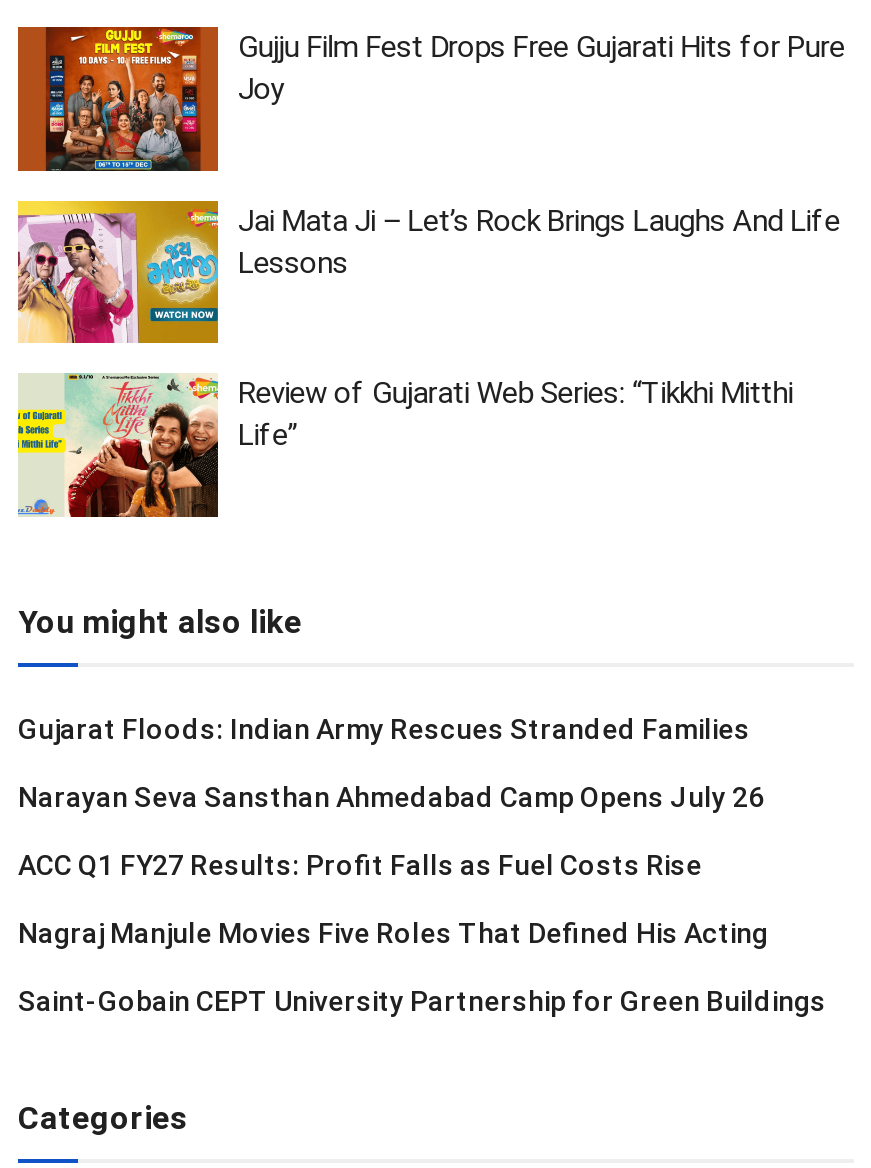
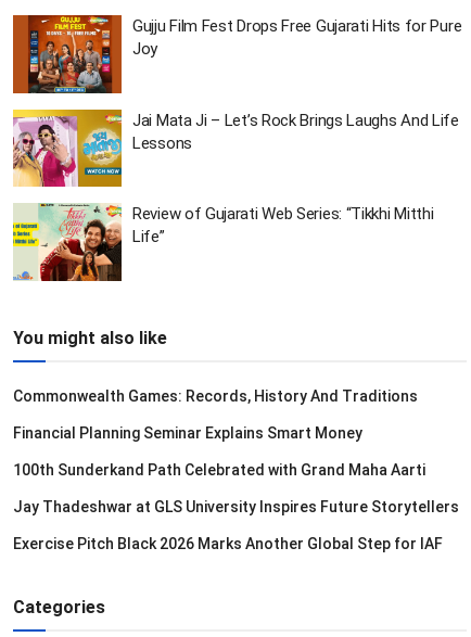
- Gujarat Floods: Indian Army Rescues Stranded Families
+ Commonwealth Games: Records, History And Traditions

- Narayan Seva Sansthan Ahmedabad Camp Opens July 26
+ Financial Planning Seminar Explains Smart Money

- ACC Q1 FY27 Results: Profit Falls as Fuel Costs Rise
+ 100th Sunderkand Path Celebrated with Grand Maha Aarti

- Nagraj Manjule Movies Five Roles That Defined His Acting
+ Jay Thadeshwar at GLS University Inspires Future Storytellers

- Saint-Gobain CEPT University Partnership for Green Buildings
+ Exercise Pitch Black 2026 Marks Another Global Step for IAF
